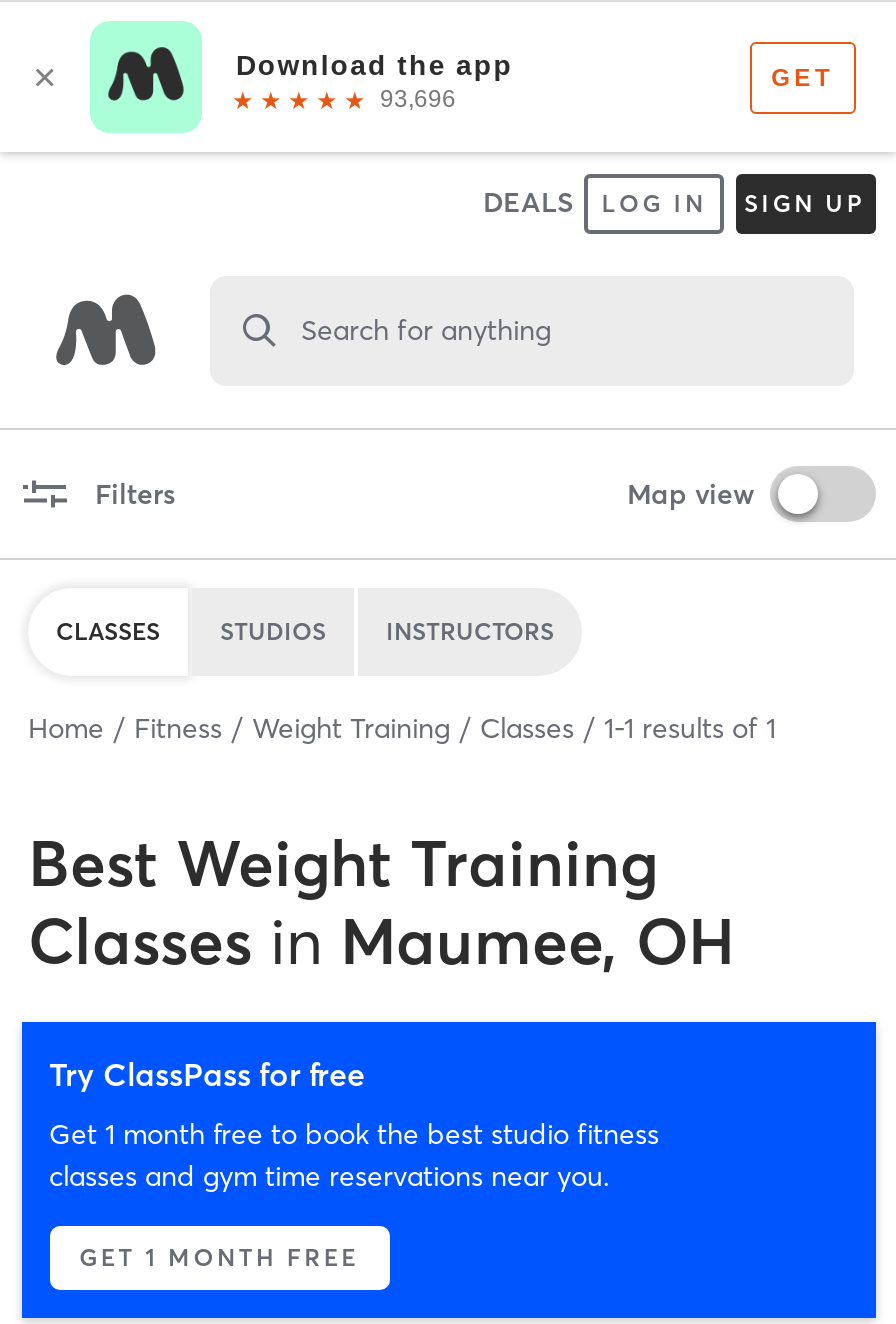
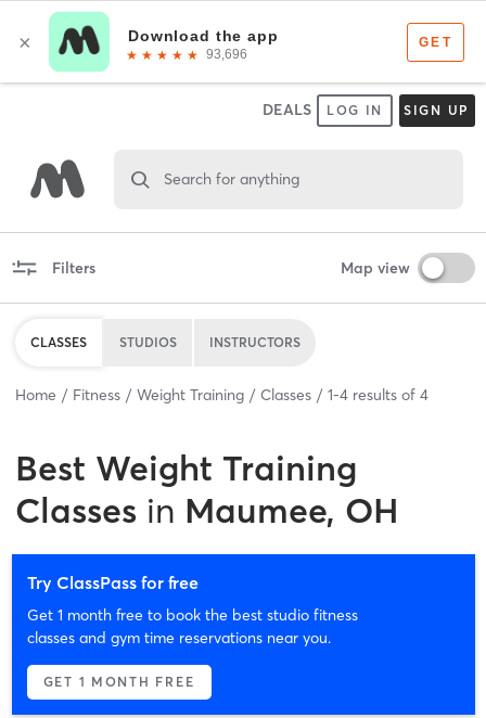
- Home Fitness Weight Training Classes 1-1 results of 1
+ Home Fitness Weight Training Classes 1-4 results of 4
